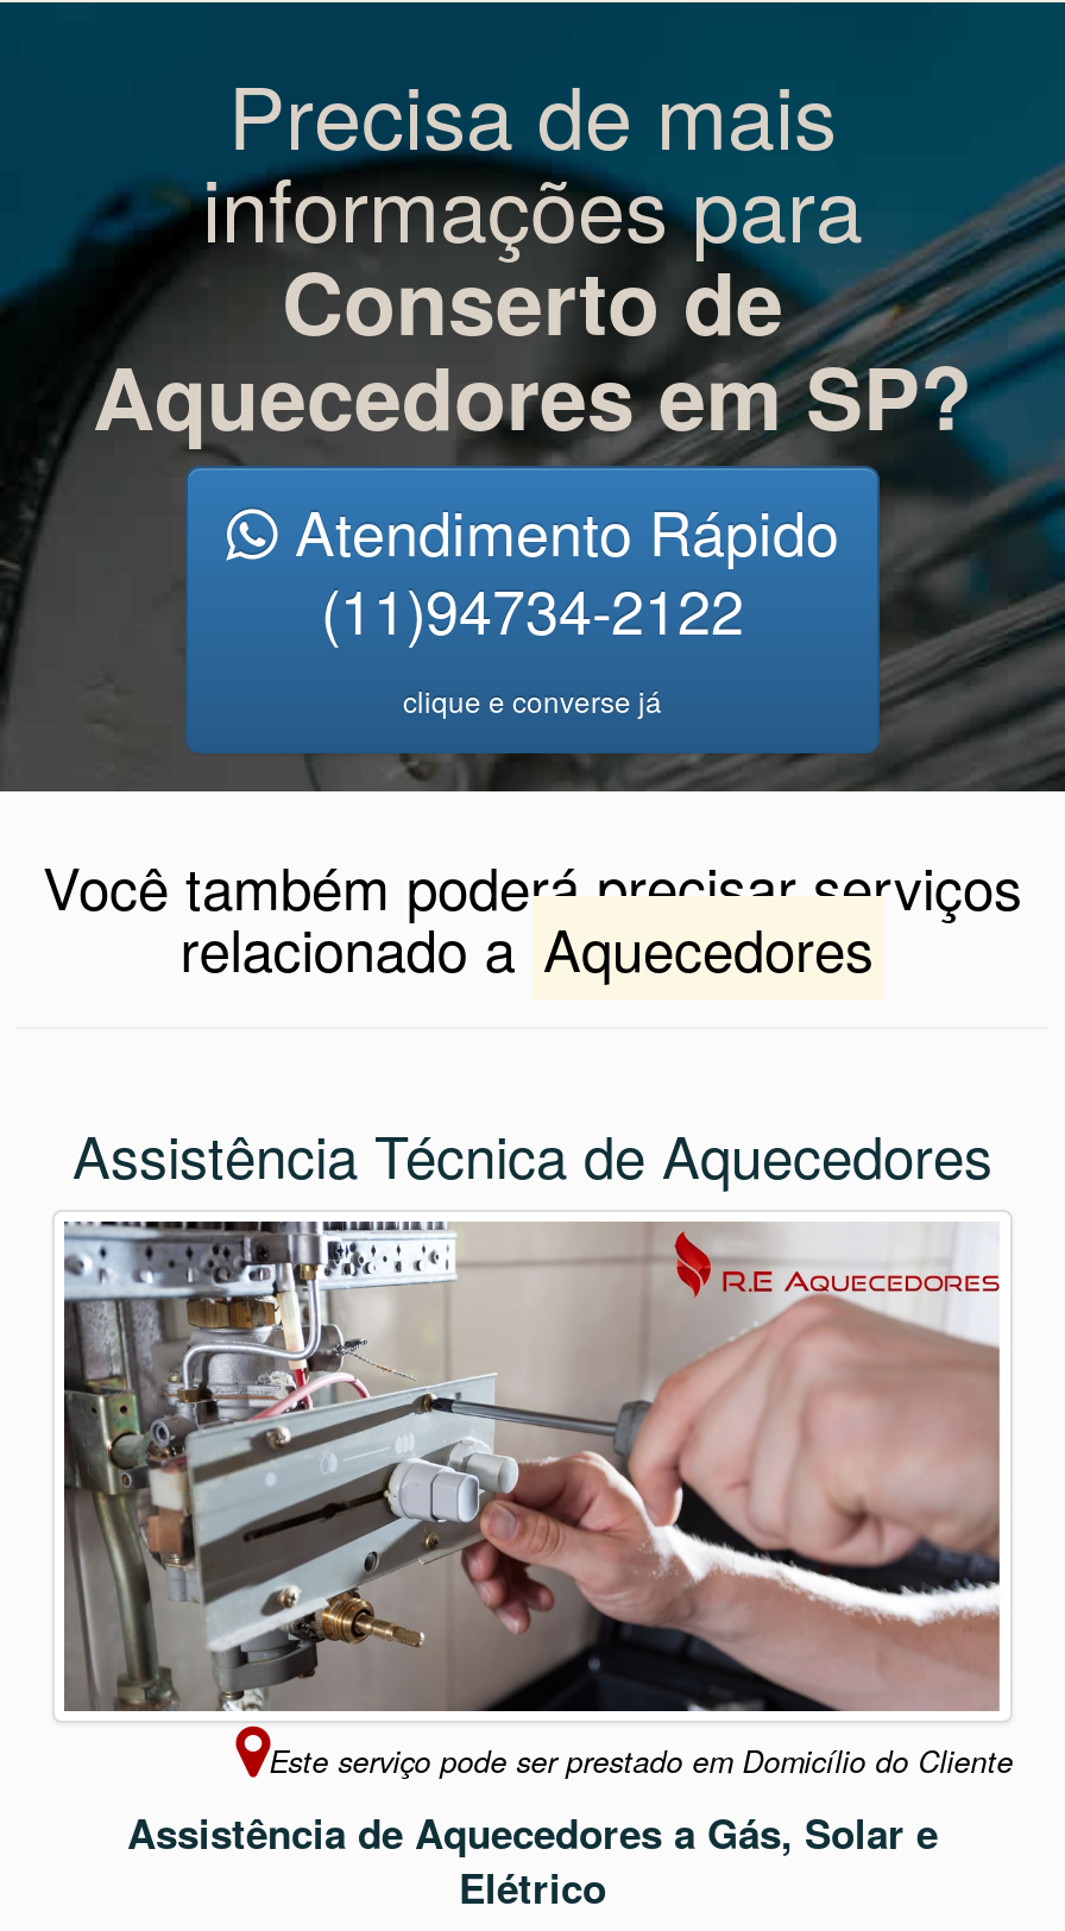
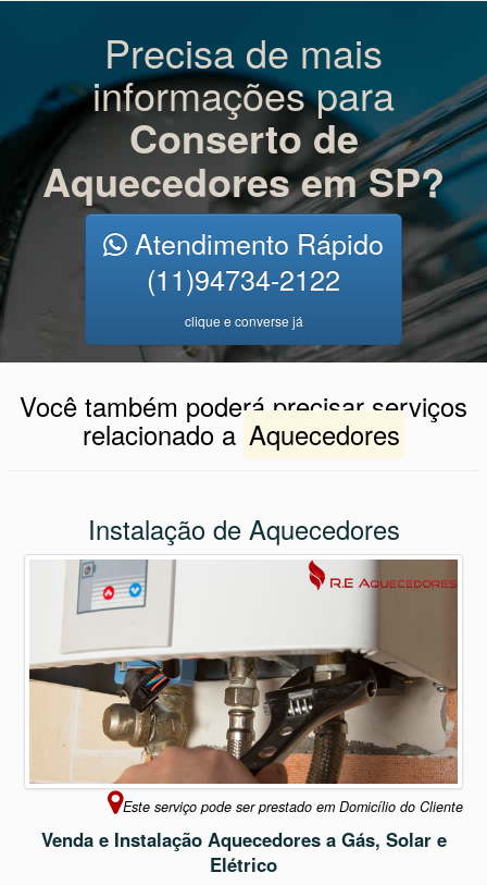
- Assistência Técnica de Aquecedores
+ Instalação de Aquecedores

- [image]
- Assistência de Aquecedores a Gás, Solar e
+ [image]
+ Venda e Instalação Aquecedores a Gás, Solar e
